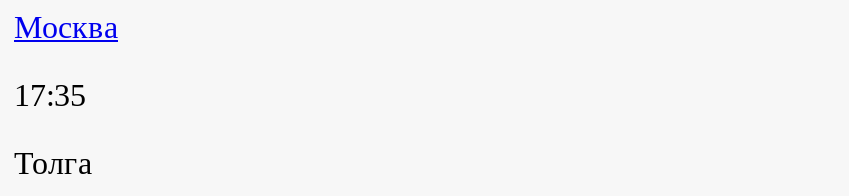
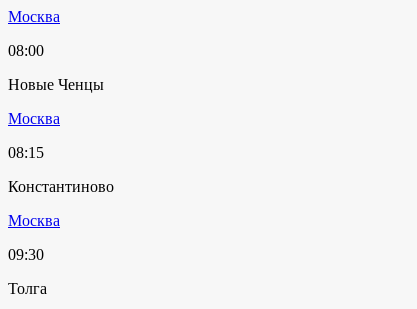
- 17:35
+ 08:00
+ Новые Ченцы
+ Москва
+ 08:15
+ Константиново
+ Москва
+ 09:30
